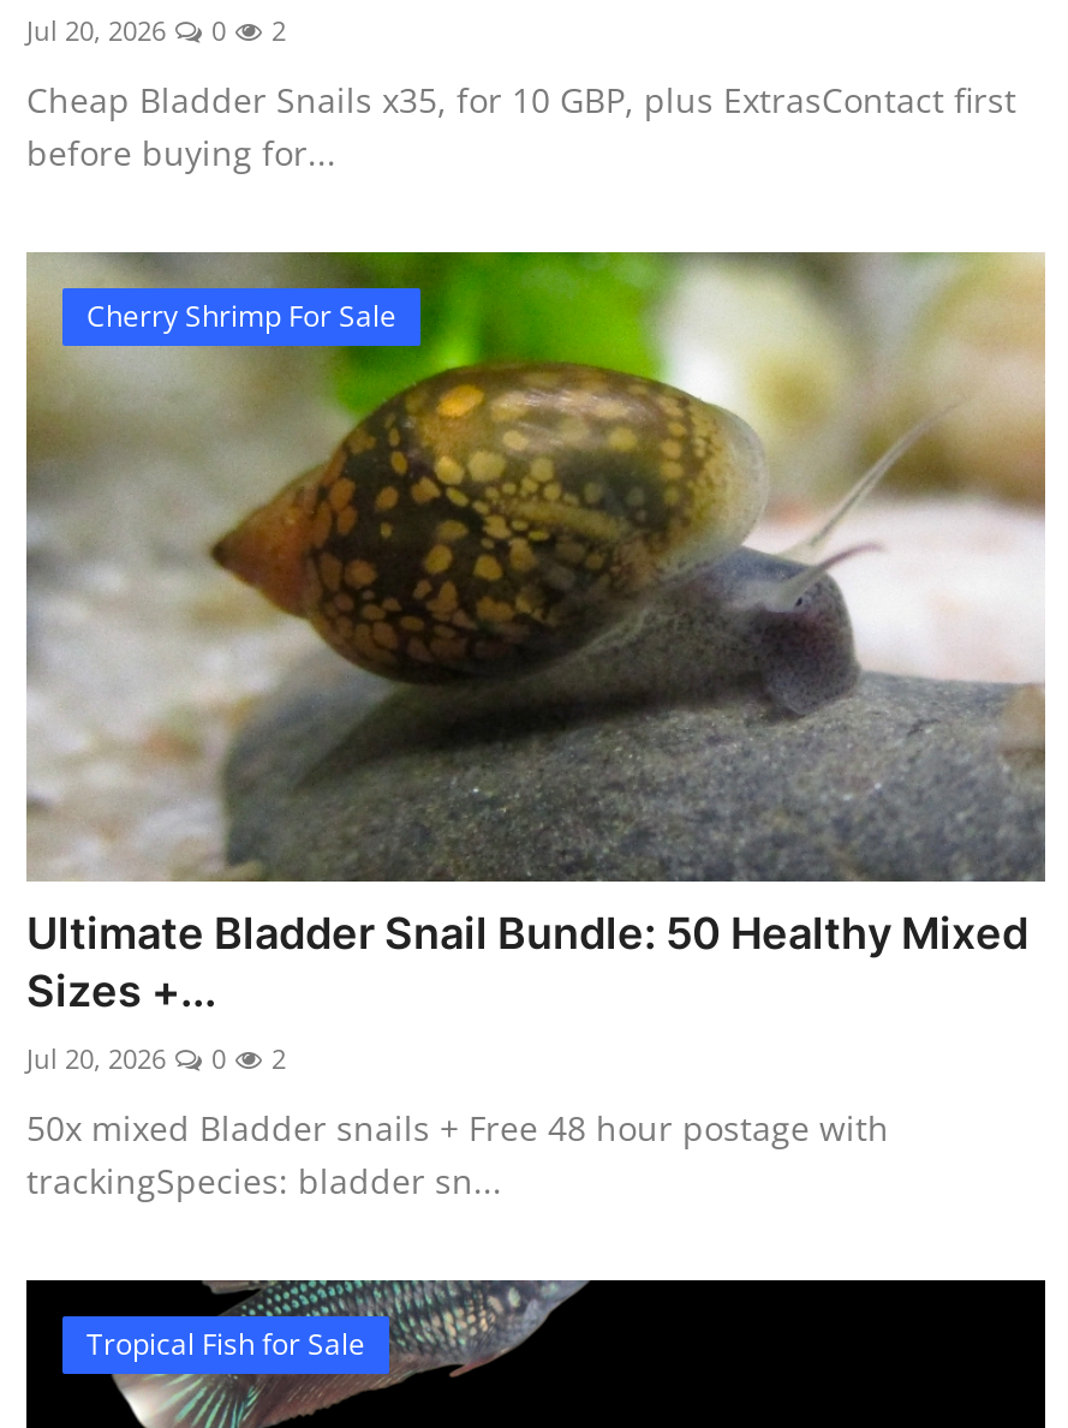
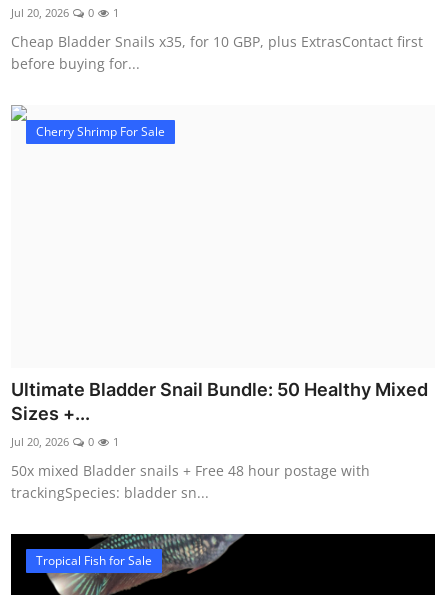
- Jul 20, 2026 0 2
+ Jul 20, 2026 0 1

- [image]

- Jul 20, 2026 0 2
+ Jul 20, 2026 0 1
